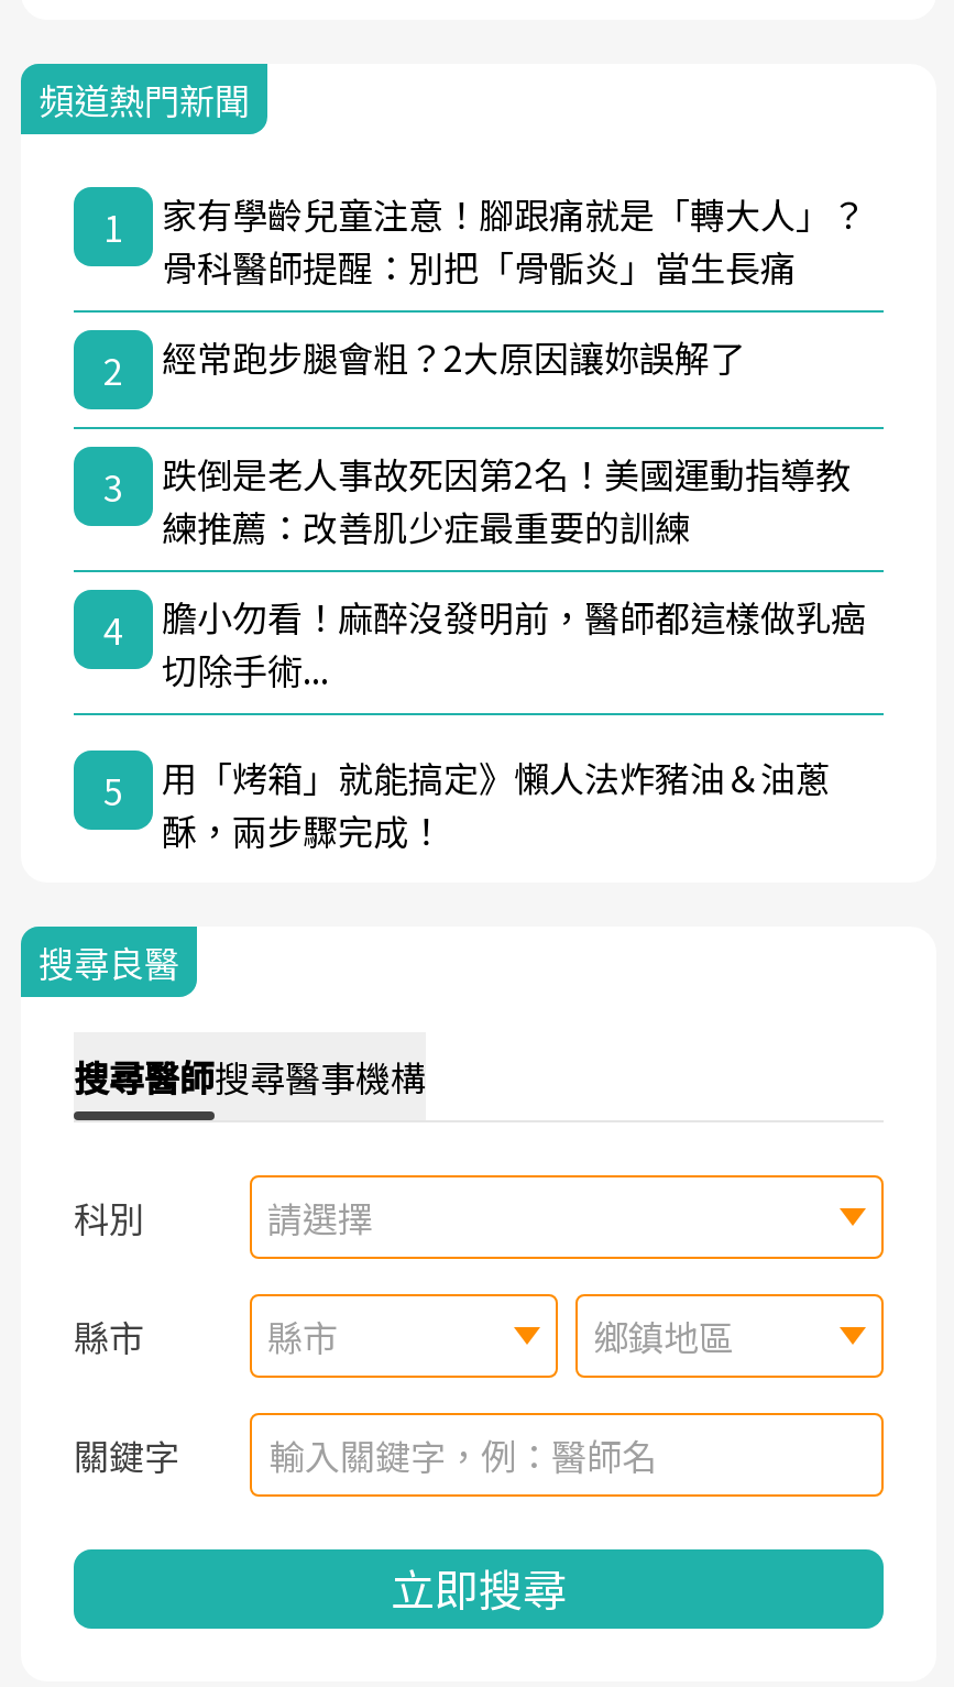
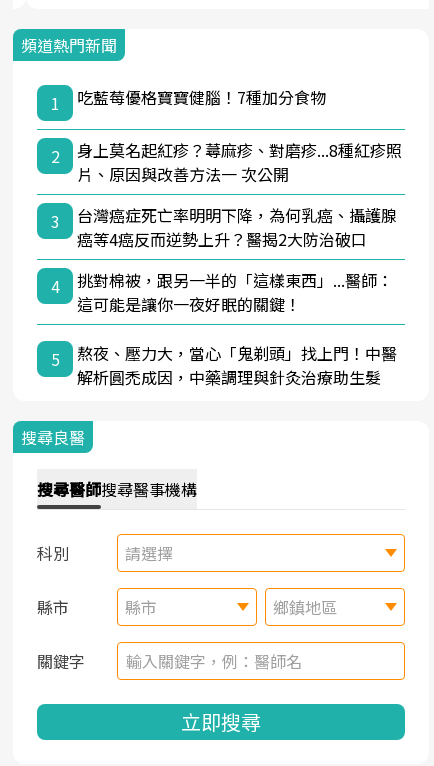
- 家有學齡兒童注意！腳跟痛就是「轉大人」？
- 骨科醫師提醒：別把「骨骺炎」當生長痛
+ 吃藍莓優格寶寶健腦！7種加分食物

- 經常跑步腿會粗？2大原因讓妳誤解了
+ 身上莫名起紅疹？蕁麻疹、對磨疹...8種紅疹照
+ 片、原因與改善方法一 次公開

- 跌倒是老人事故死因第2名！美國運動指導教
- 練推薦：改善肌少症最重要的訓練
+ 台灣癌症死亡率明明下降，為何乳癌、攝護腺
+ 癌等4癌反而逆勢上升？醫揭2大防治破口

- 膽小勿看！麻醉沒發明前，醫師都這樣做乳癌
- 切除手術...
+ 挑對棉被，跟另一半的「這樣東西」...醫師：
+ 這可能是讓你一夜好眠的關鍵！

- 用「烤箱」就能搞定》懶人法炸豬油＆油蔥
- 酥，兩步驟完成！
+ 熬夜、壓力大，當心「鬼剃頭」找上門！中醫
+ 解析圓禿成因，中藥調理與針灸治療助生髮
